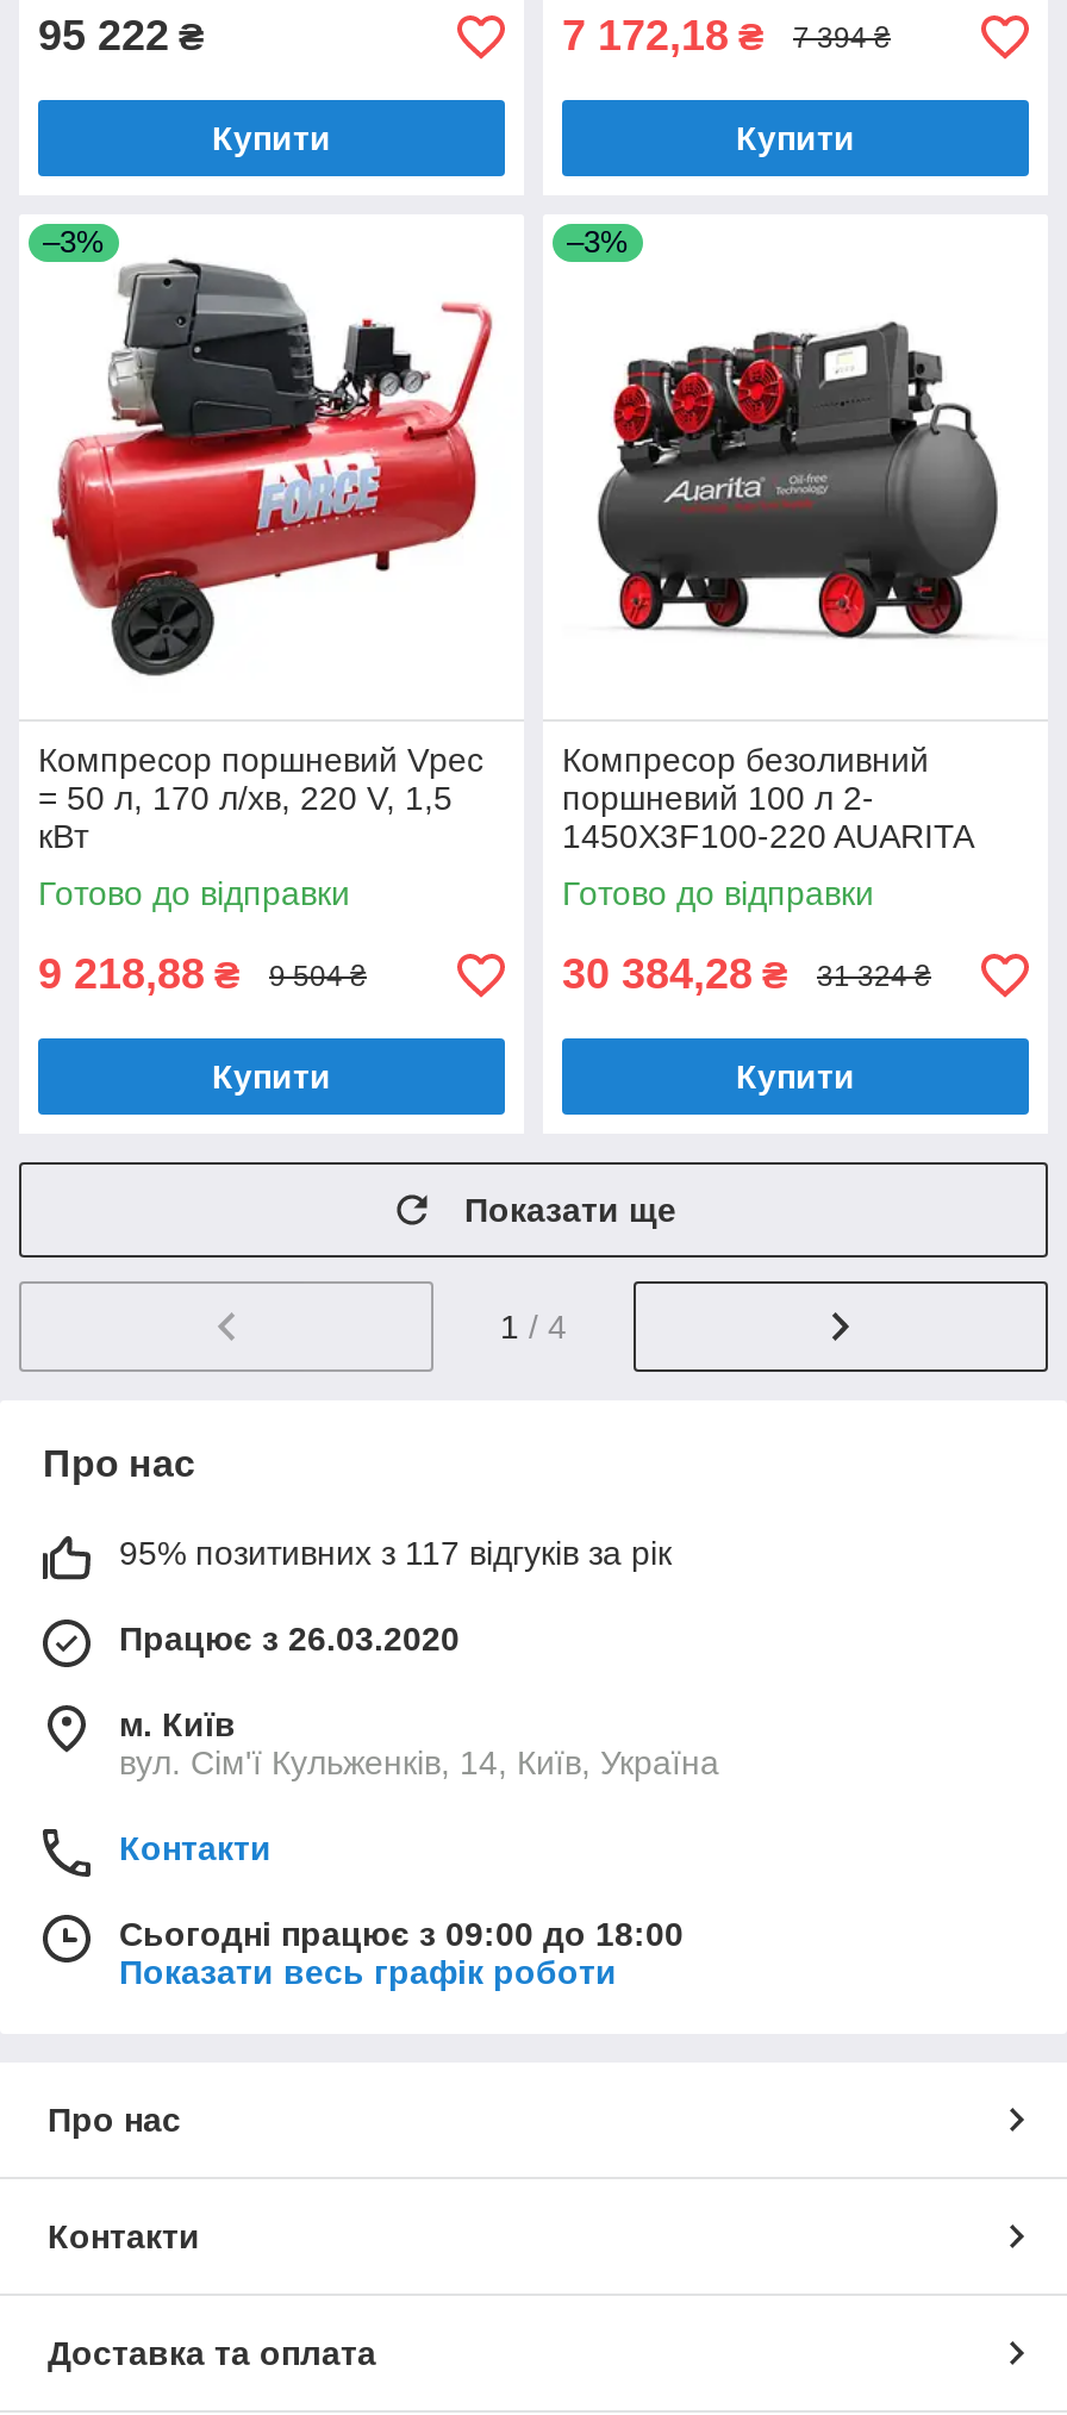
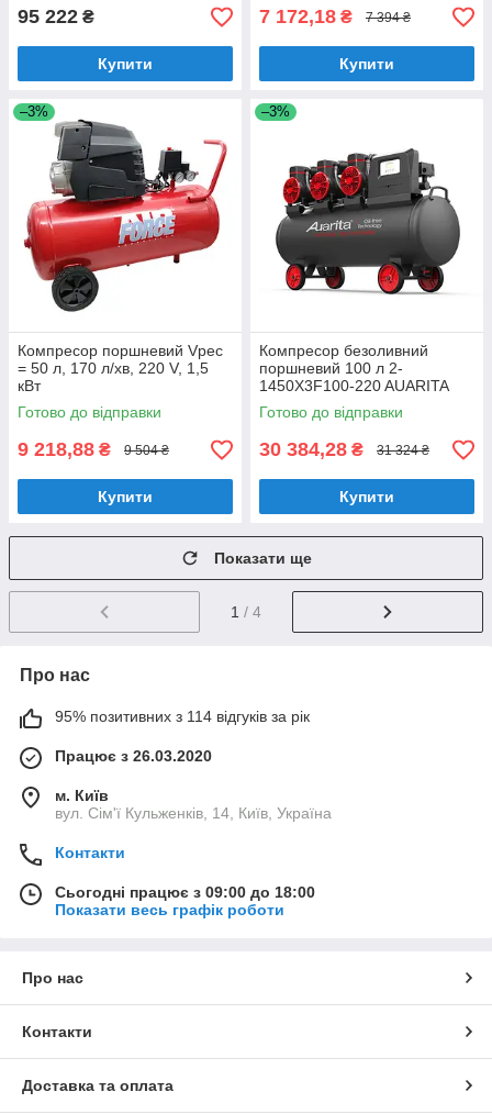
- 95% позитивних з 117 відгуків за рік
+ 95% позитивних з 114 відгуків за рік
